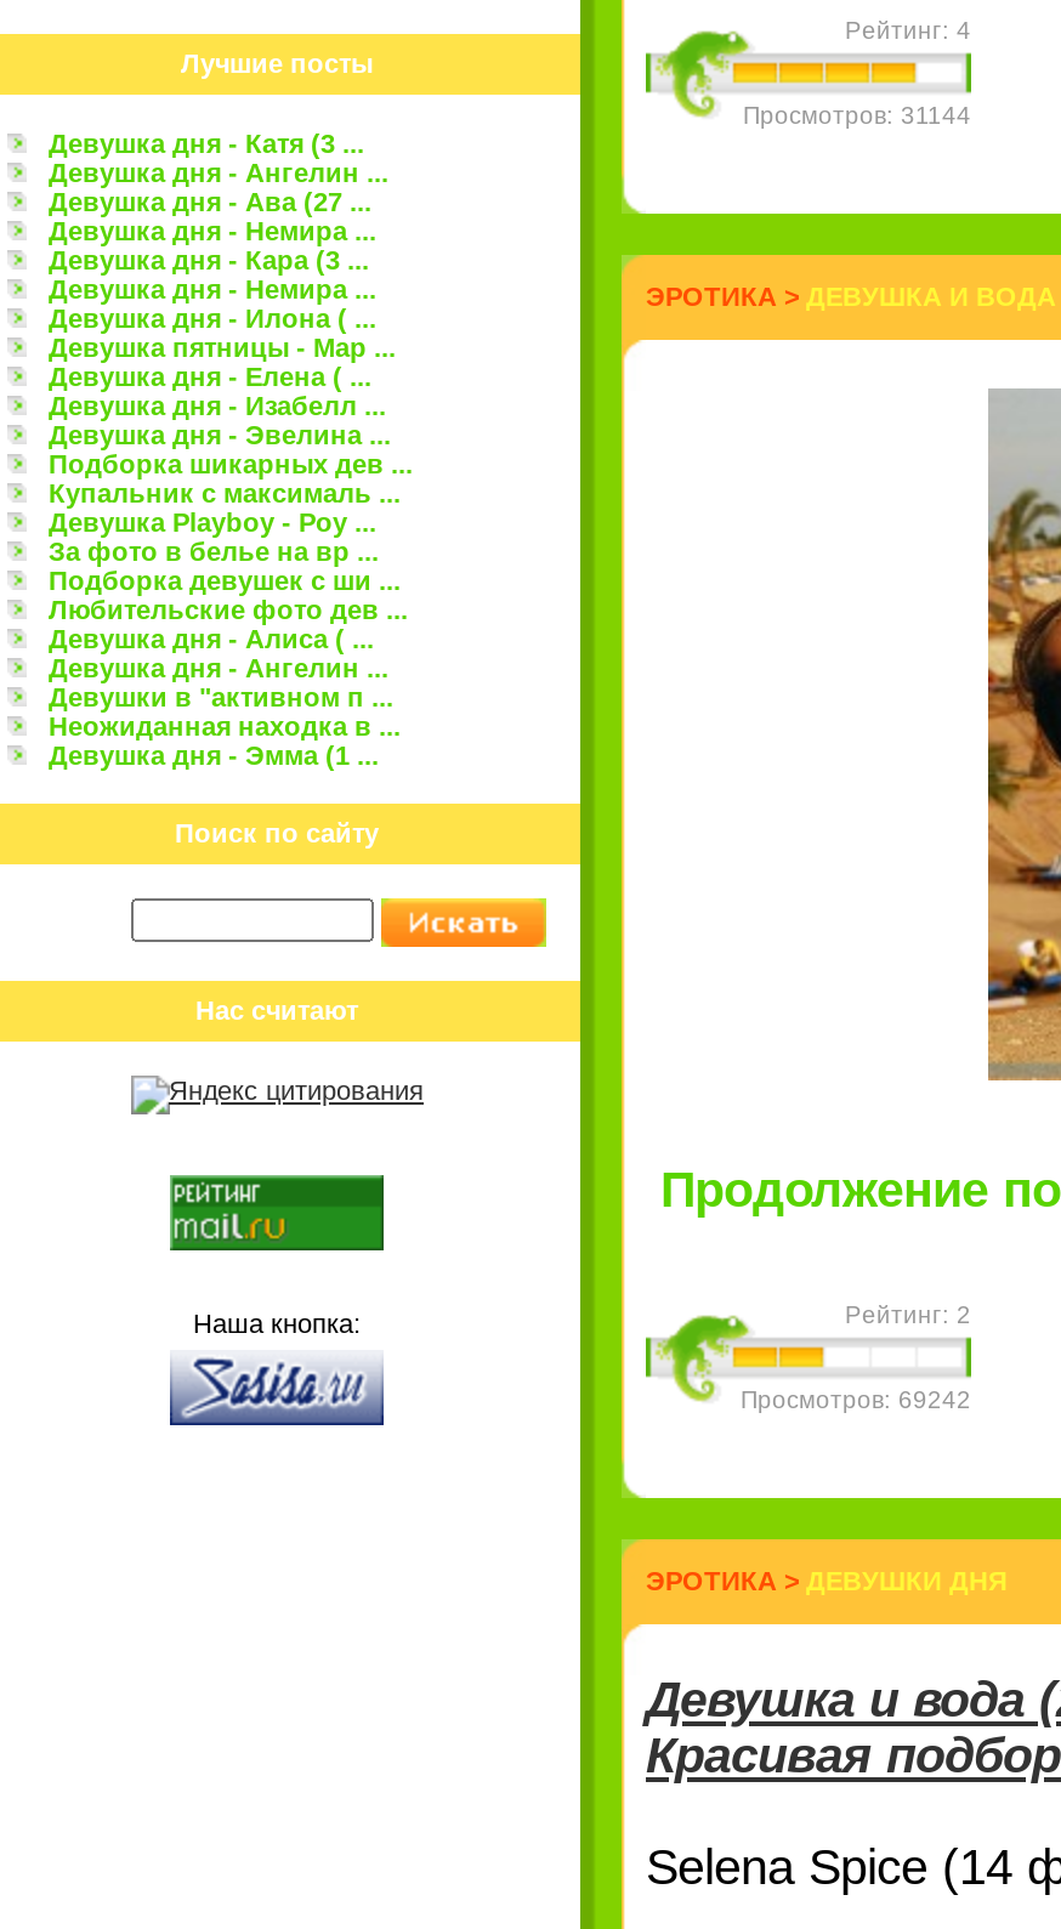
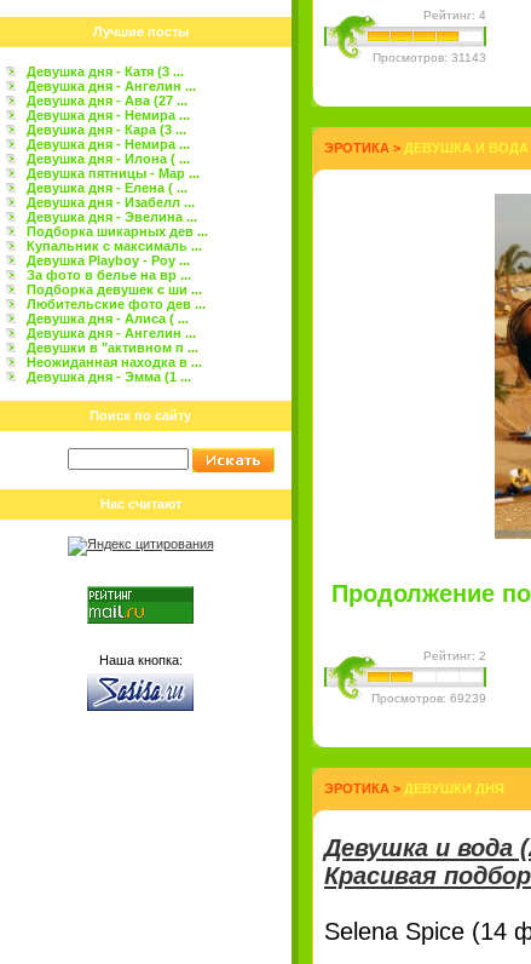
- Просмотров: 31144
+ Просмотров: 31143

- Просмотров: 69242
+ Просмотров: 69239
